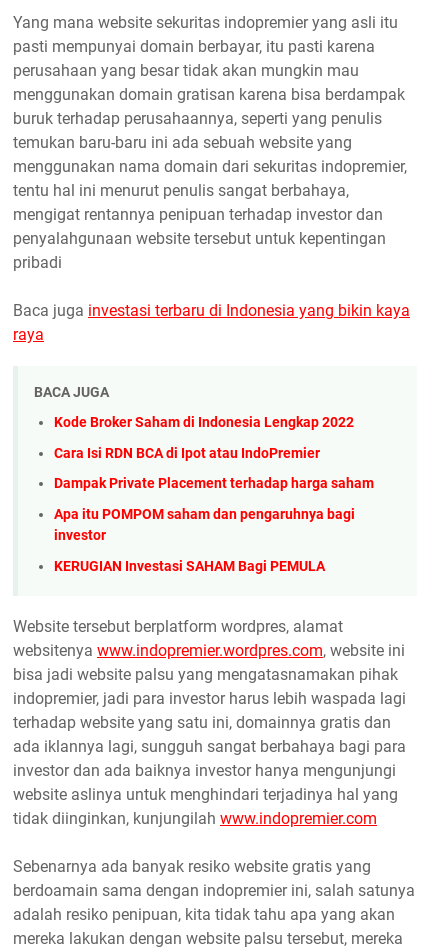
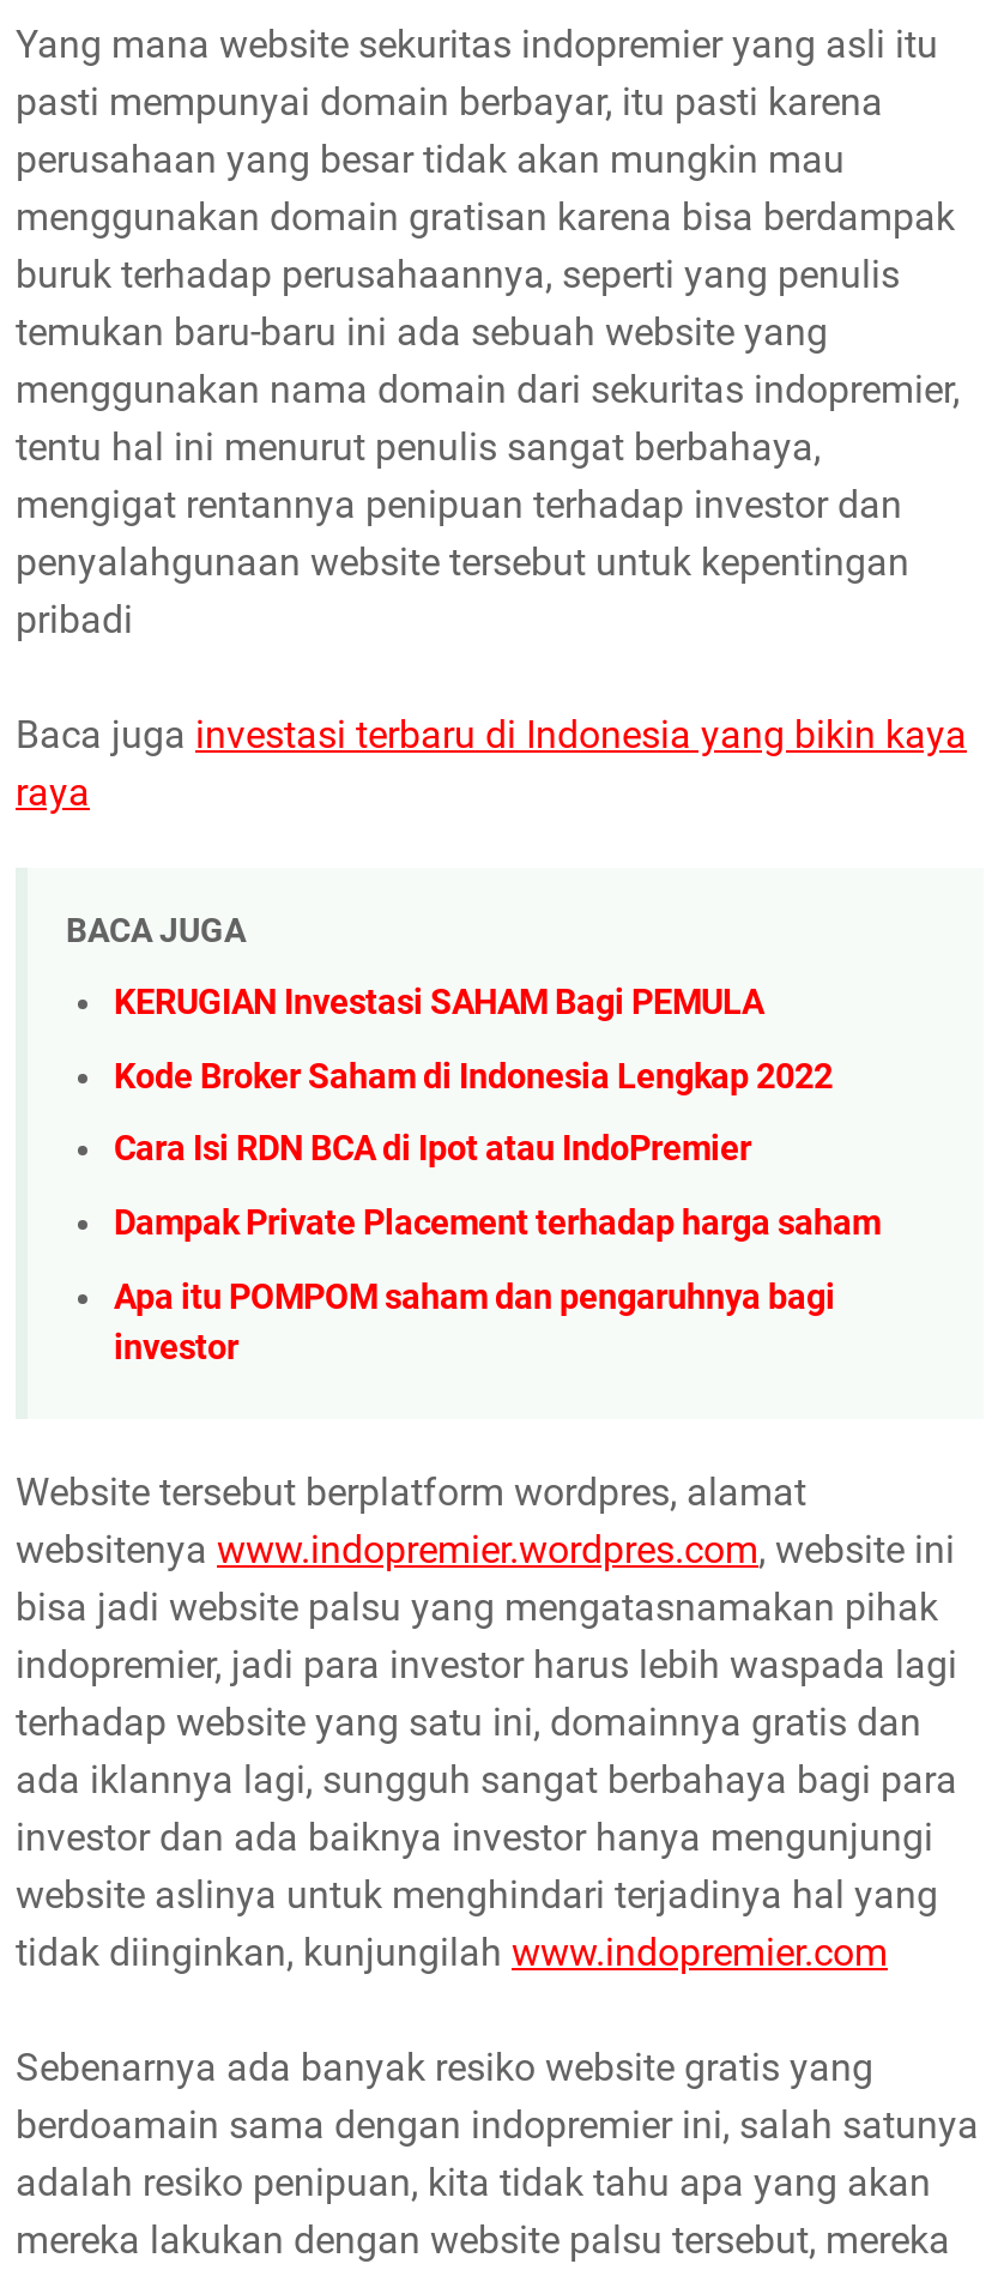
moved down: Kode Broker Saham di Indonesia Lengkap 2022 | Cara Isi RDN BCA di Ipot atau IndoPremier | Dampak Private Placement terhadap harga saham | Apa itu POMPOM saham dan pengaruhnya bagi | investor

moved up: KERUGIAN Investasi SAHAM Bagi PEMULA
